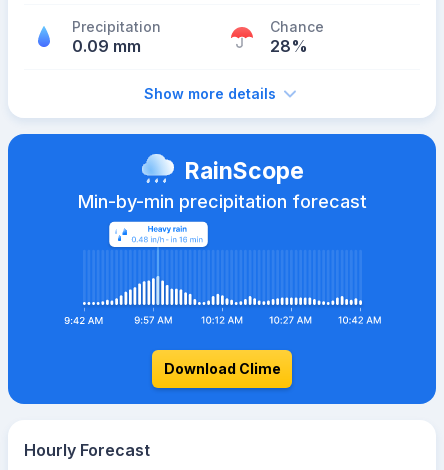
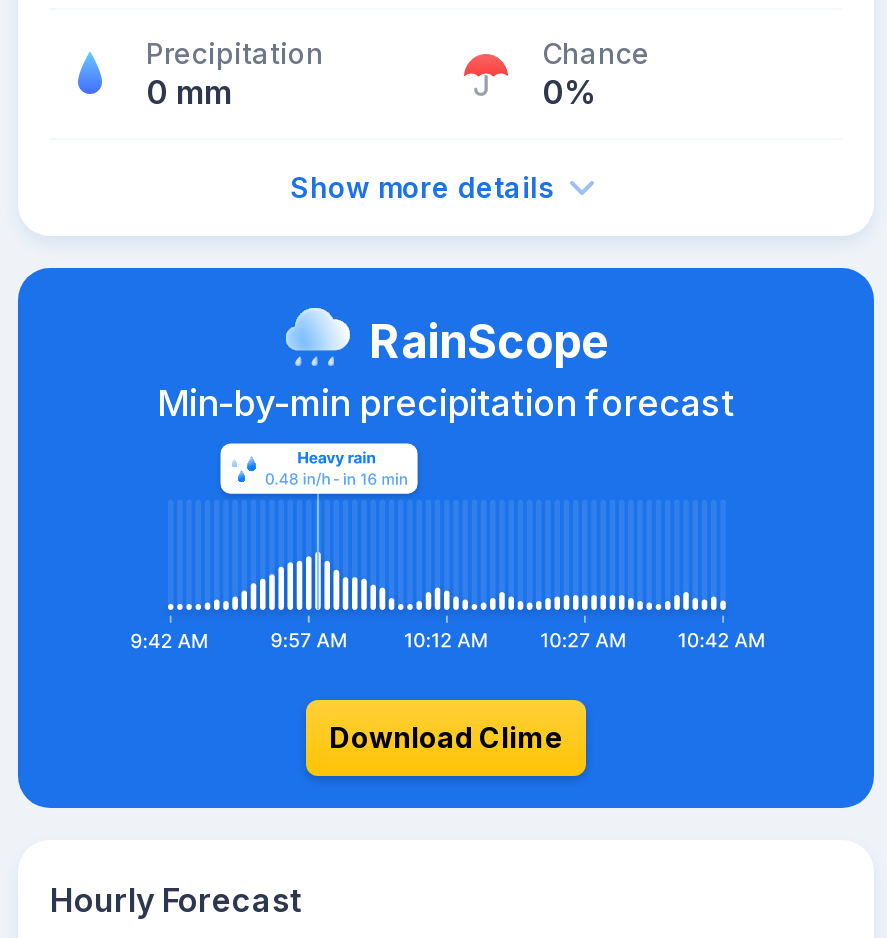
- 0.09 mm
+ 0 mm

- 28%
+ 0%
